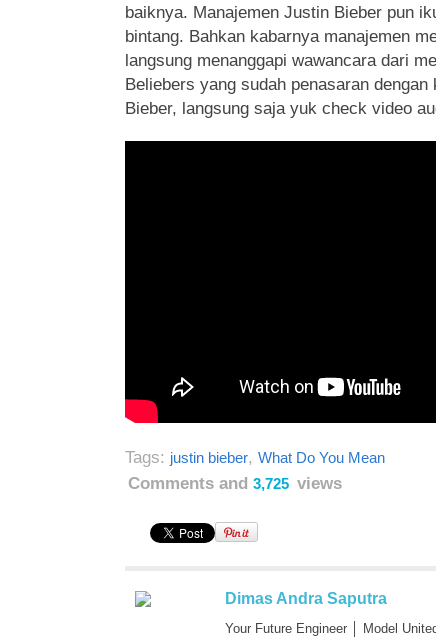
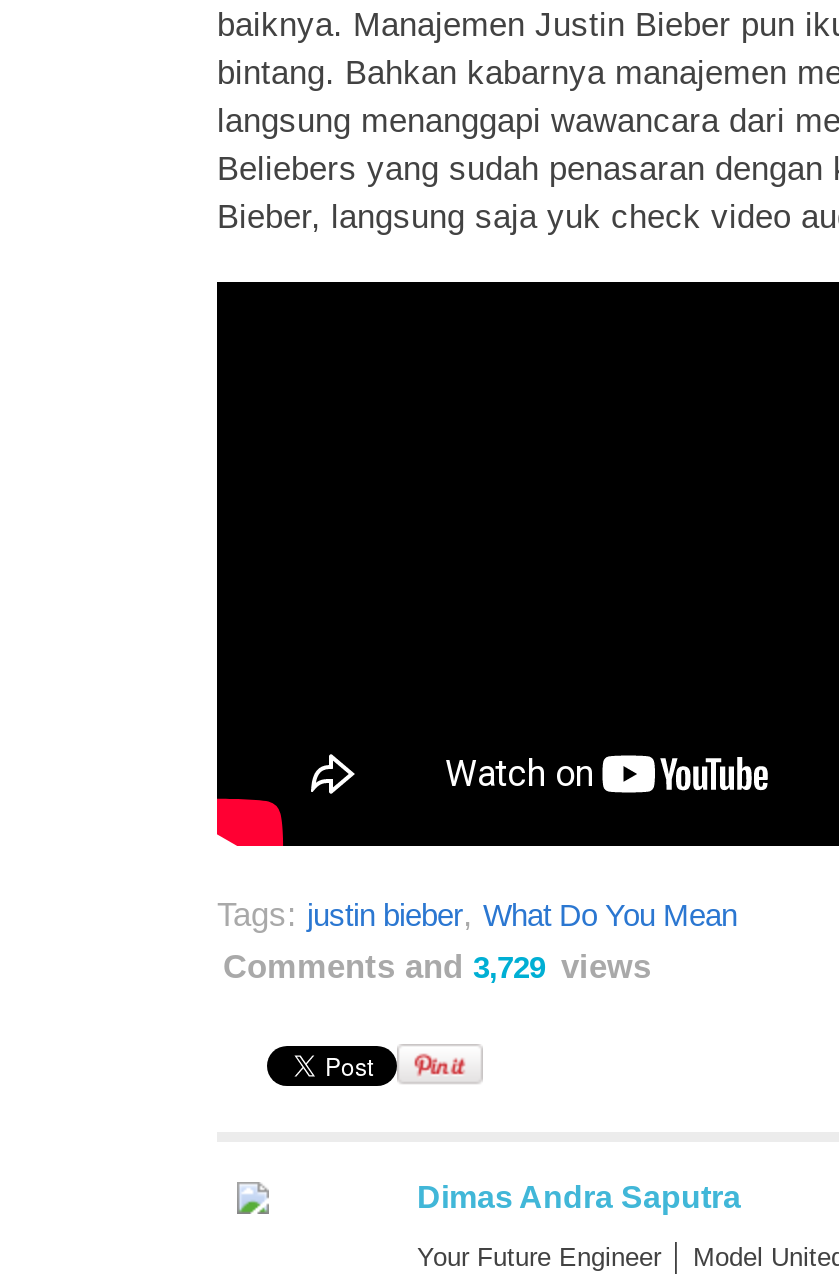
- Comments and 3,725 views
+ Comments and 3,729 views
